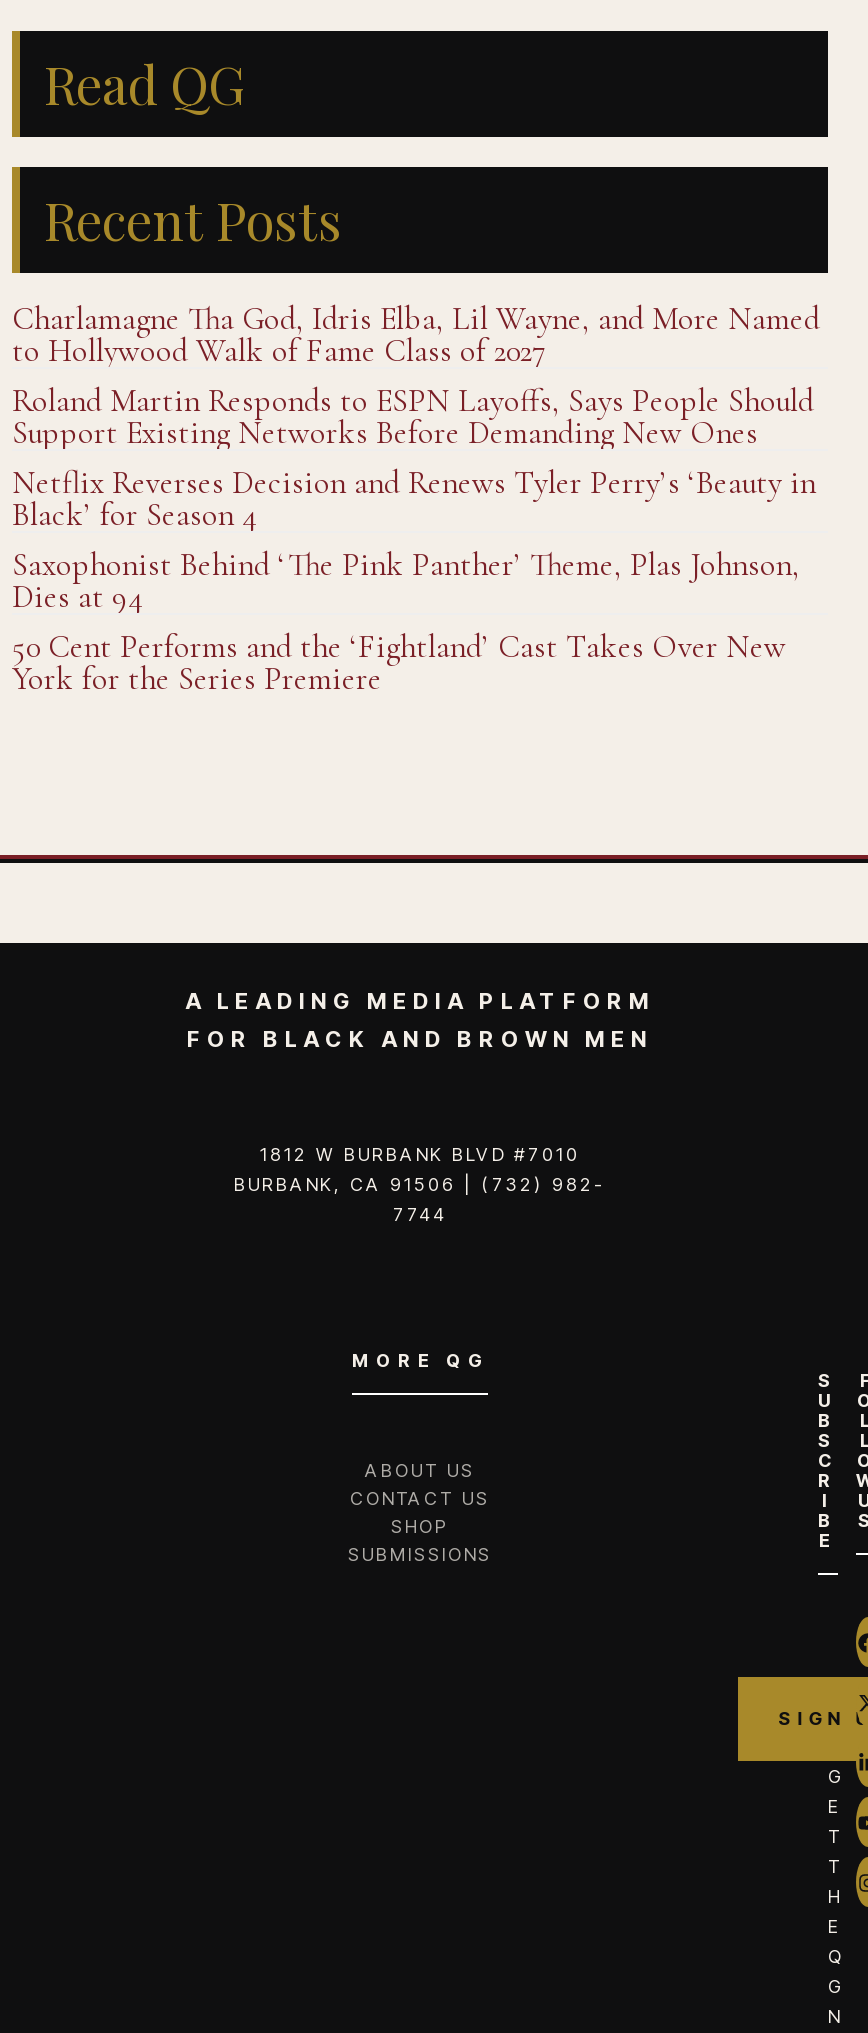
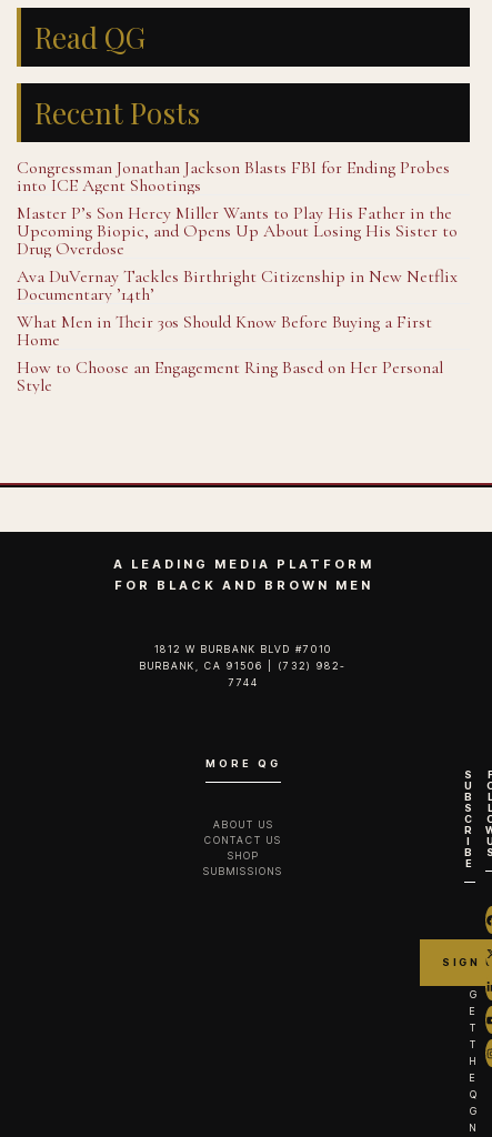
- Charlamagne Tha God, Idris Elba, Lil Wayne, and More Named
- to Hollywood Walk of Fame Class of 2027
- Roland Martin Responds to ESPN Layoffs, Says People Should
- Support Existing Networks Before Demanding New Ones
- Netflix Reverses Decision and Renews Tyler Perry’s ‘Beauty in
- Black’ for Season 4
- Saxophonist Behind ‘The Pink Panther’ Theme, Plas Johnson,
- Dies at 94
- 50 Cent Performs and the ‘Fightland’ Cast Takes Over New
- York for the Series Premiere
+ Congressman Jonathan Jackson Blasts FBI for Ending Probes
+ into ICE Agent Shootings
+ Master P’s Son Hercy Miller Wants to Play His Father in the
+ Upcoming Biopic, and Opens Up About Losing His Sister to
+ Drug Overdose
+ Ava DuVernay Tackles Birthright Citizenship in New Netflix
+ Documentary ’14th’
+ What Men in Their 30s Should Know Before Buying a First
+ Home
+ How to Choose an Engagement Ring Based on Her Personal
+ Style
